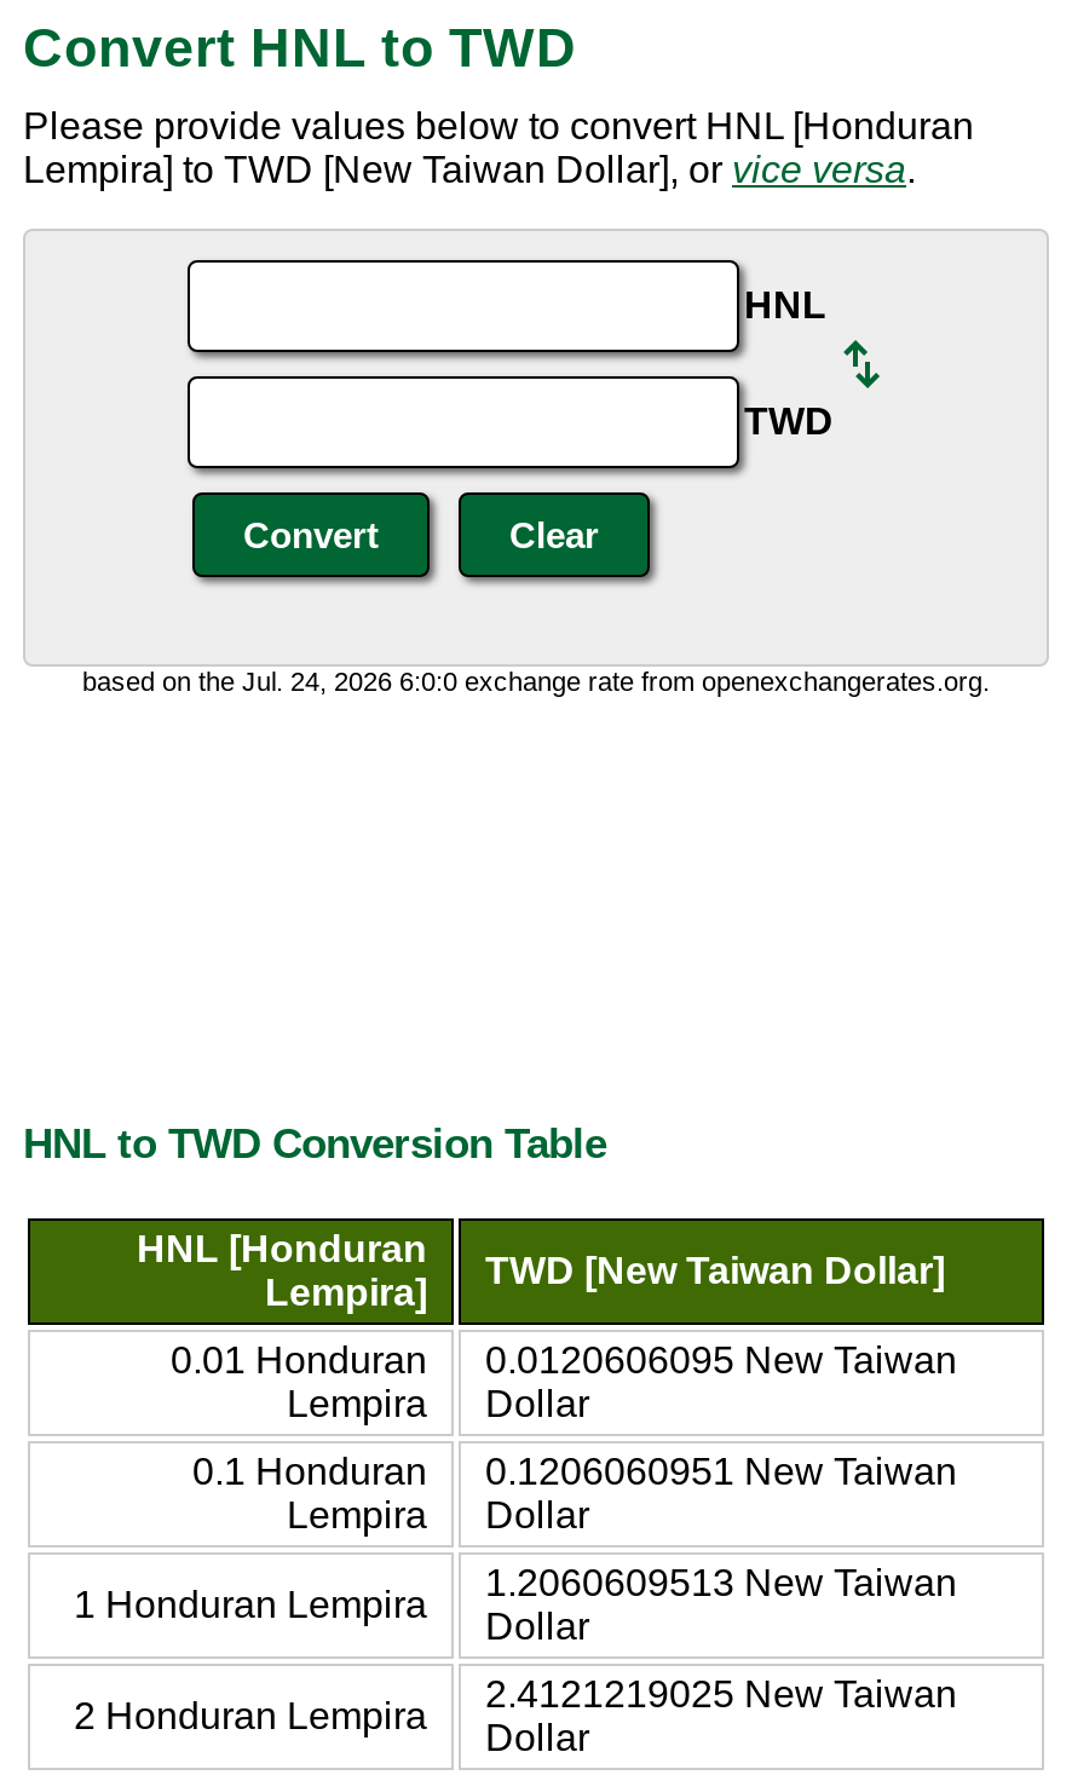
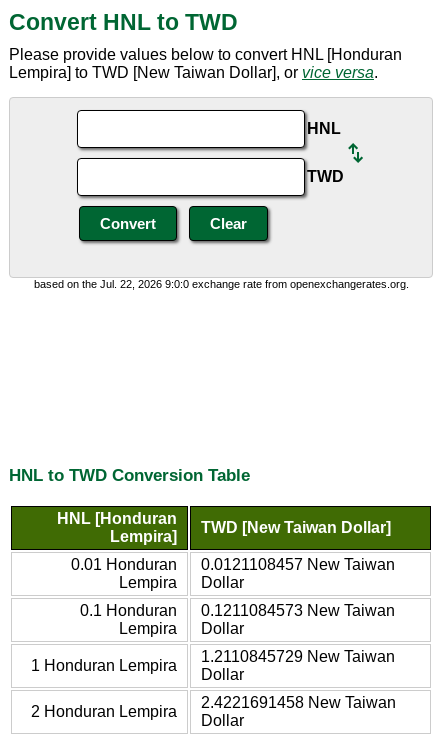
- based on the Jul. 24, 2026 6:0:0 exchange rate from openexchangerates.org.
+ based on the Jul. 22, 2026 9:0:0 exchange rate from openexchangerates.org.

- 0.01 Honduran 0.0120606095 New Taiwan
+ 0.01 Honduran 0.0121108457 New Taiwan

- 0.1 Honduran 0.1206060951 New Taiwan
+ 0.1 Honduran 0.1211084573 New Taiwan

- 1.2060609513 New Taiwan
+ 1.2110845729 New Taiwan

- 2.4121219025 New Taiwan
+ 2.4221691458 New Taiwan
